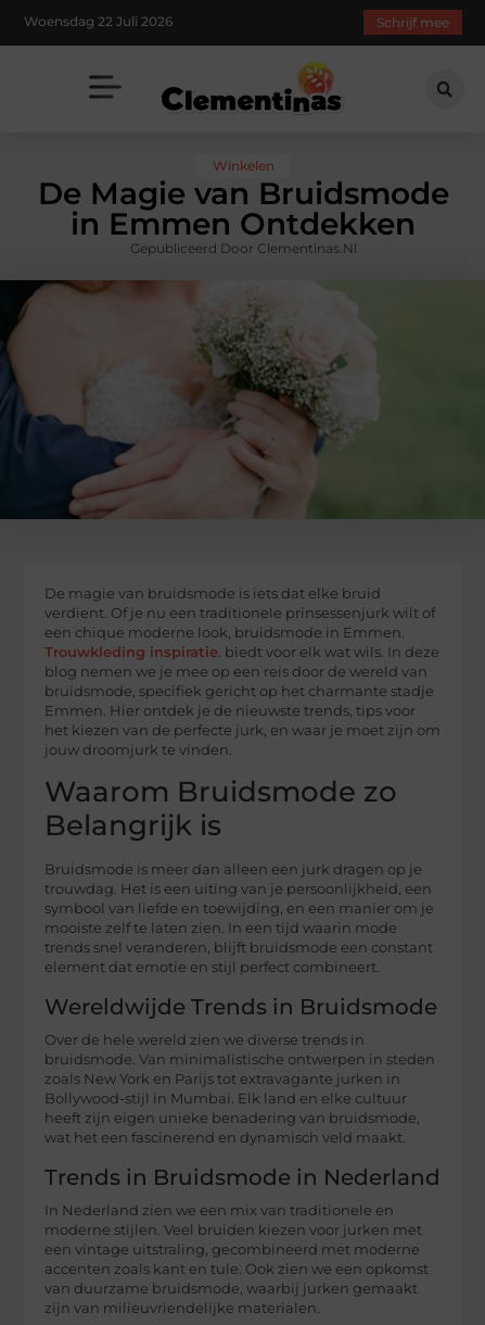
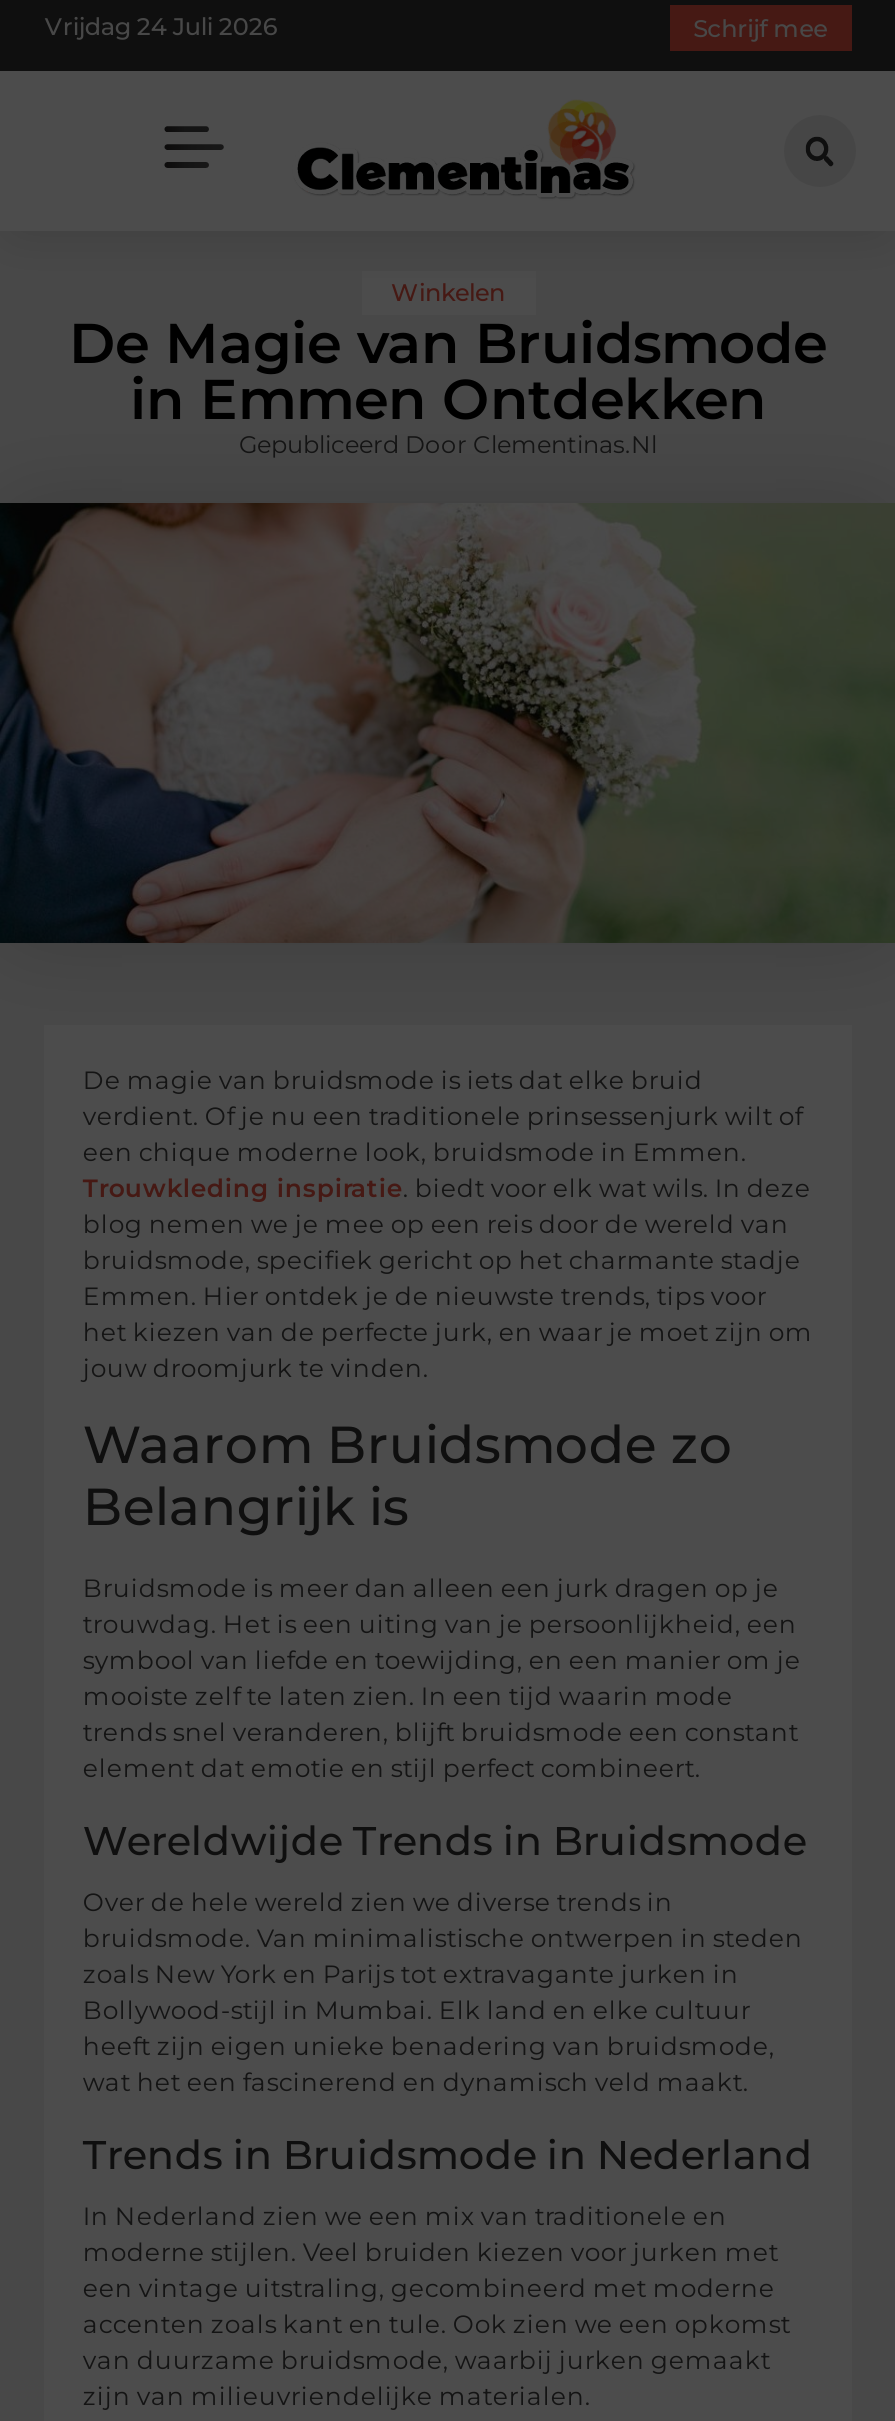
- Woensdag 22 Juli 2026
+ Vrijdag 24 Juli 2026
